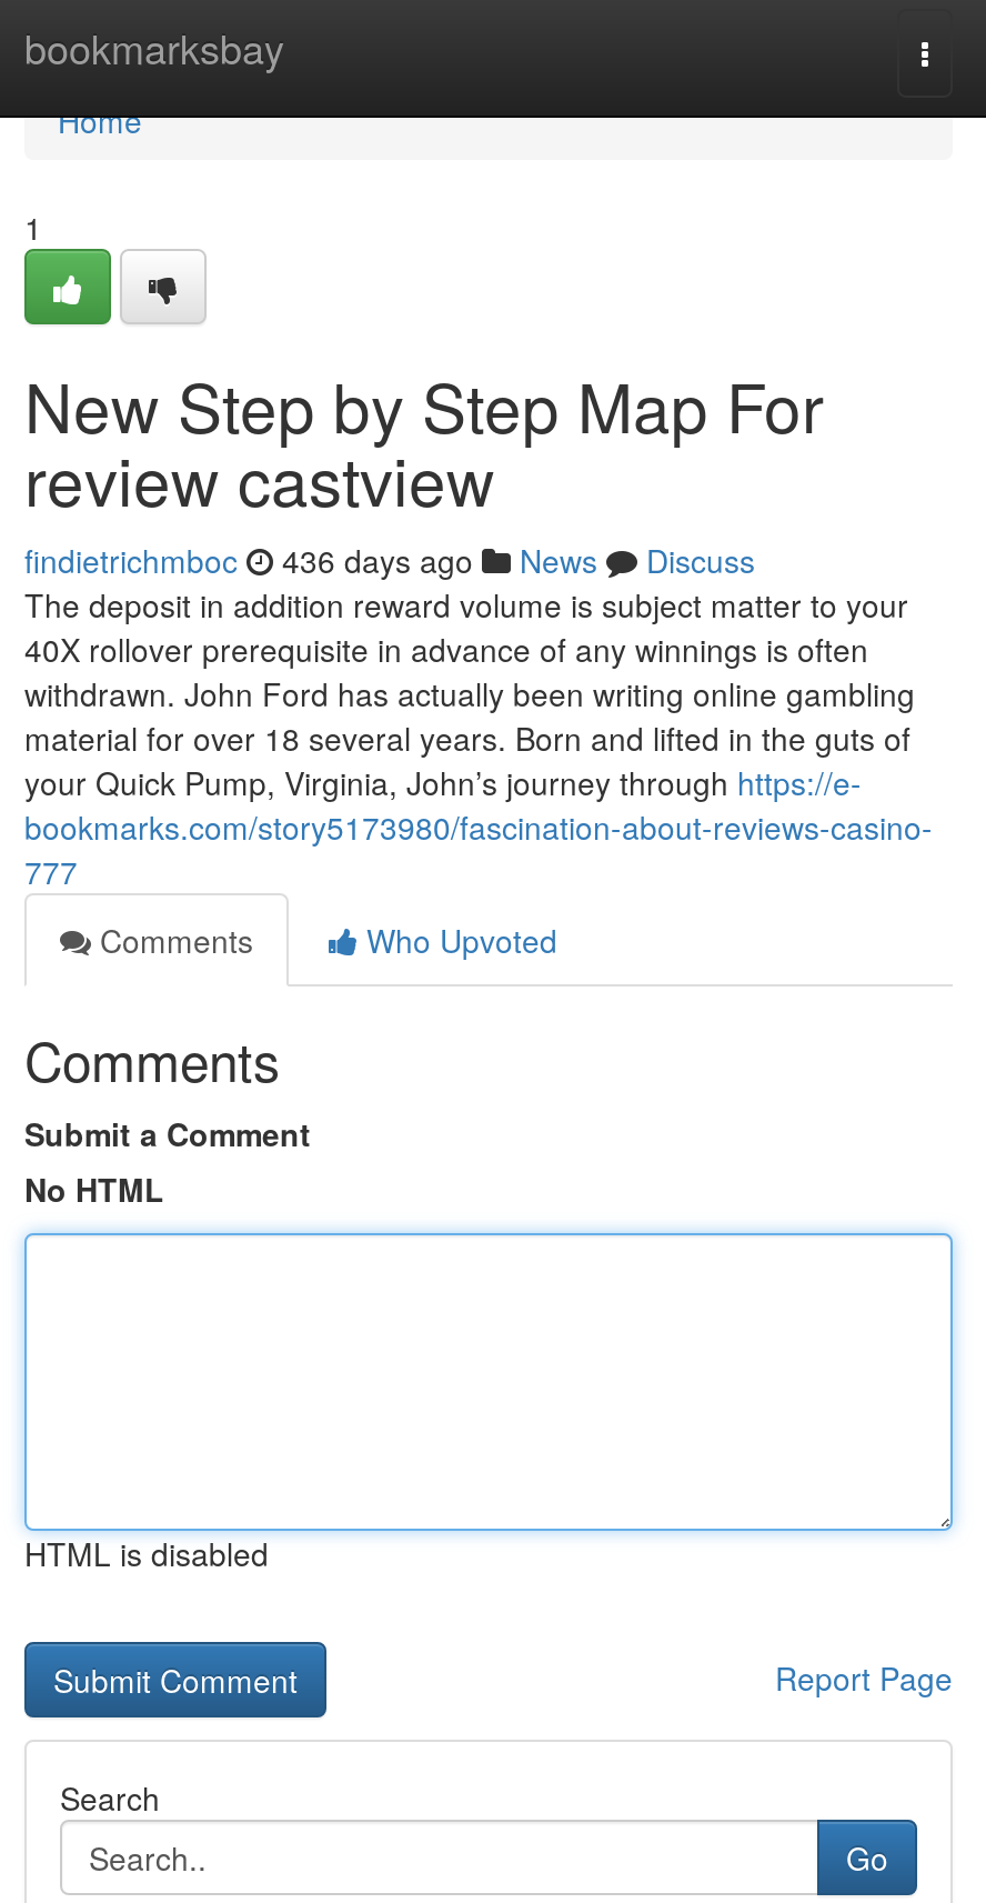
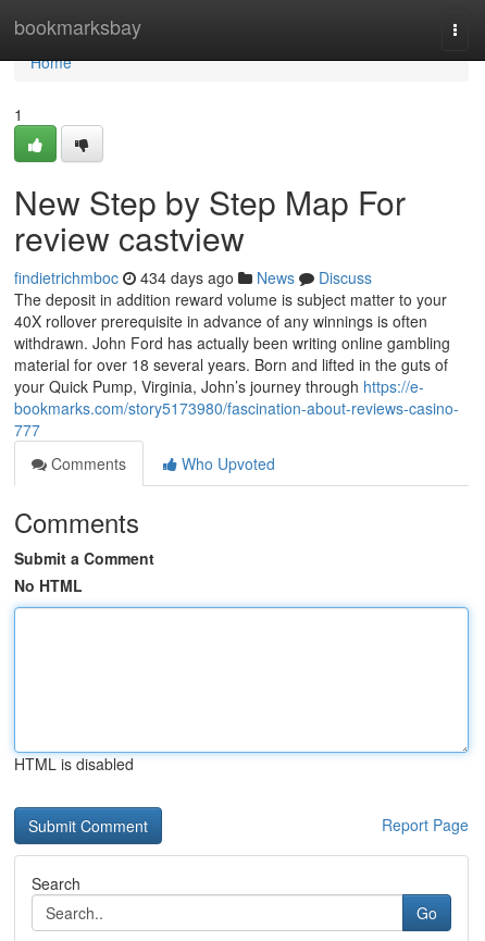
- findietrichmboc 436 days ago News Discuss
+ findietrichmboc 434 days ago News Discuss
